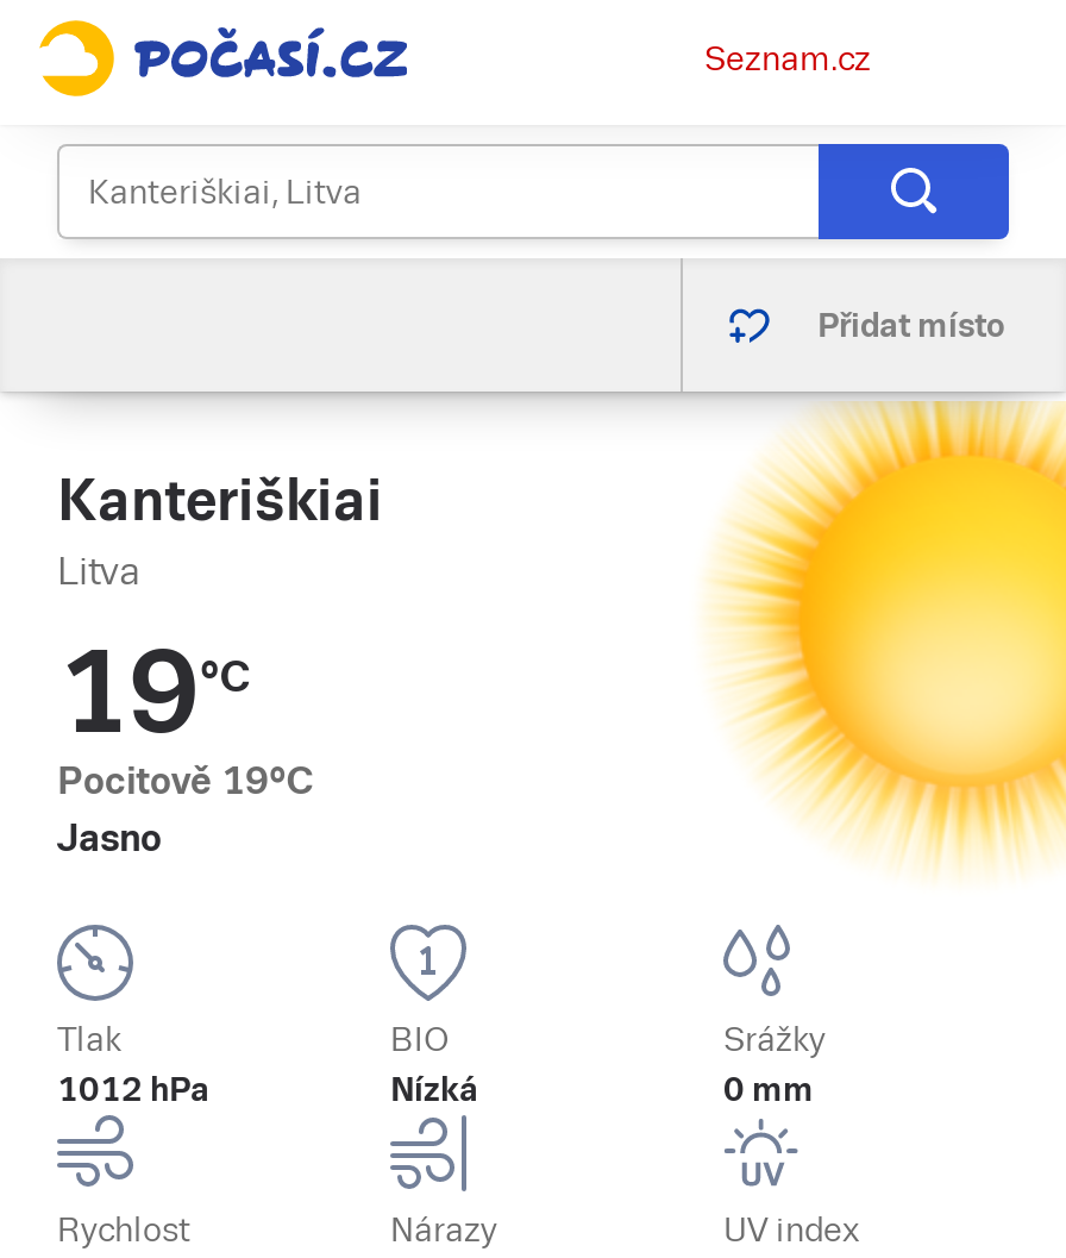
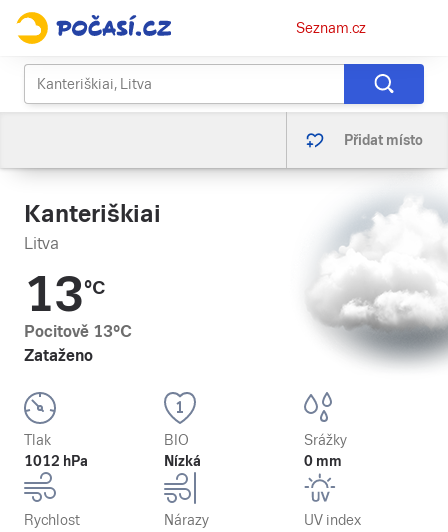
- [image]
+ [image]

- 19°C
- Pocitově 19°C
- Jasno
+ 13°C
+ Pocitově 13°C
+ Zataženo
